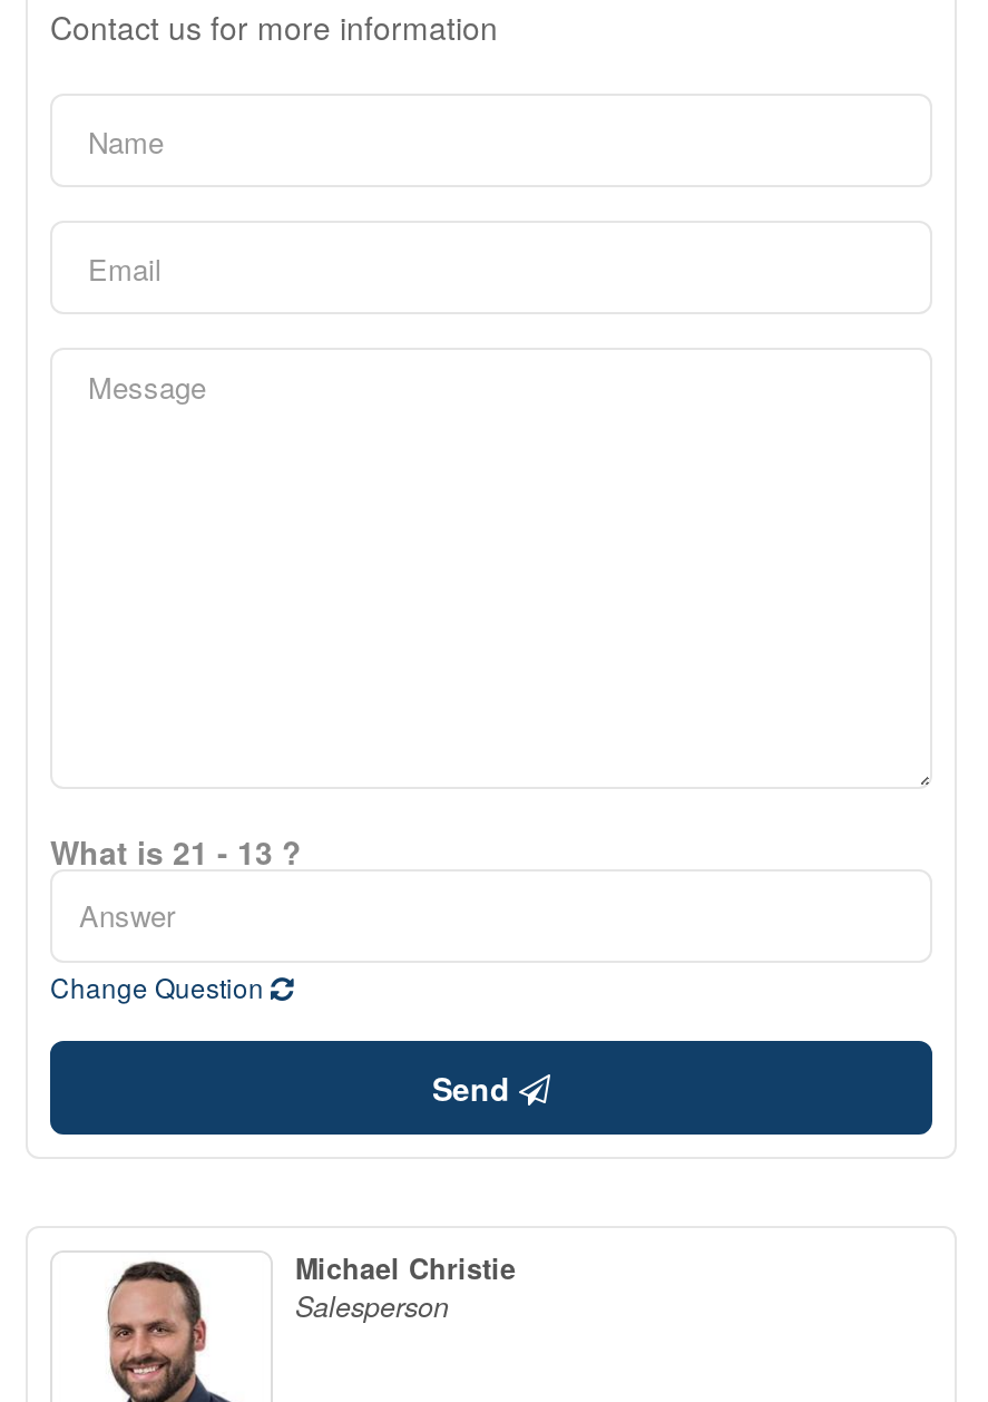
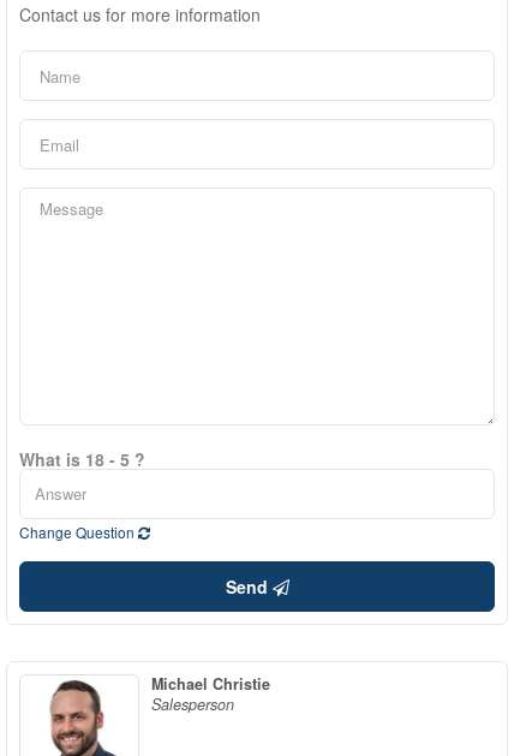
- What is 21 - 13 ?
+ What is 18 - 5 ?
